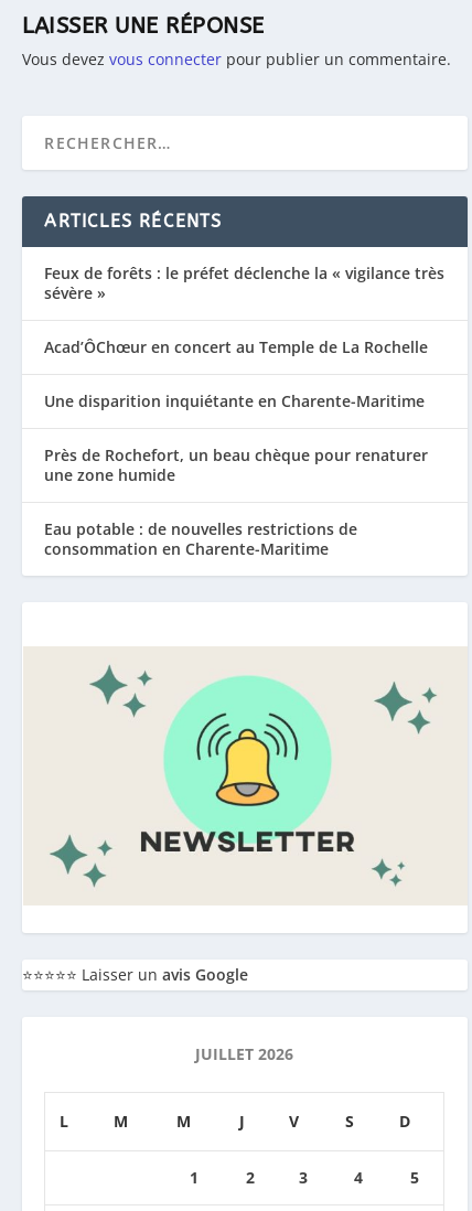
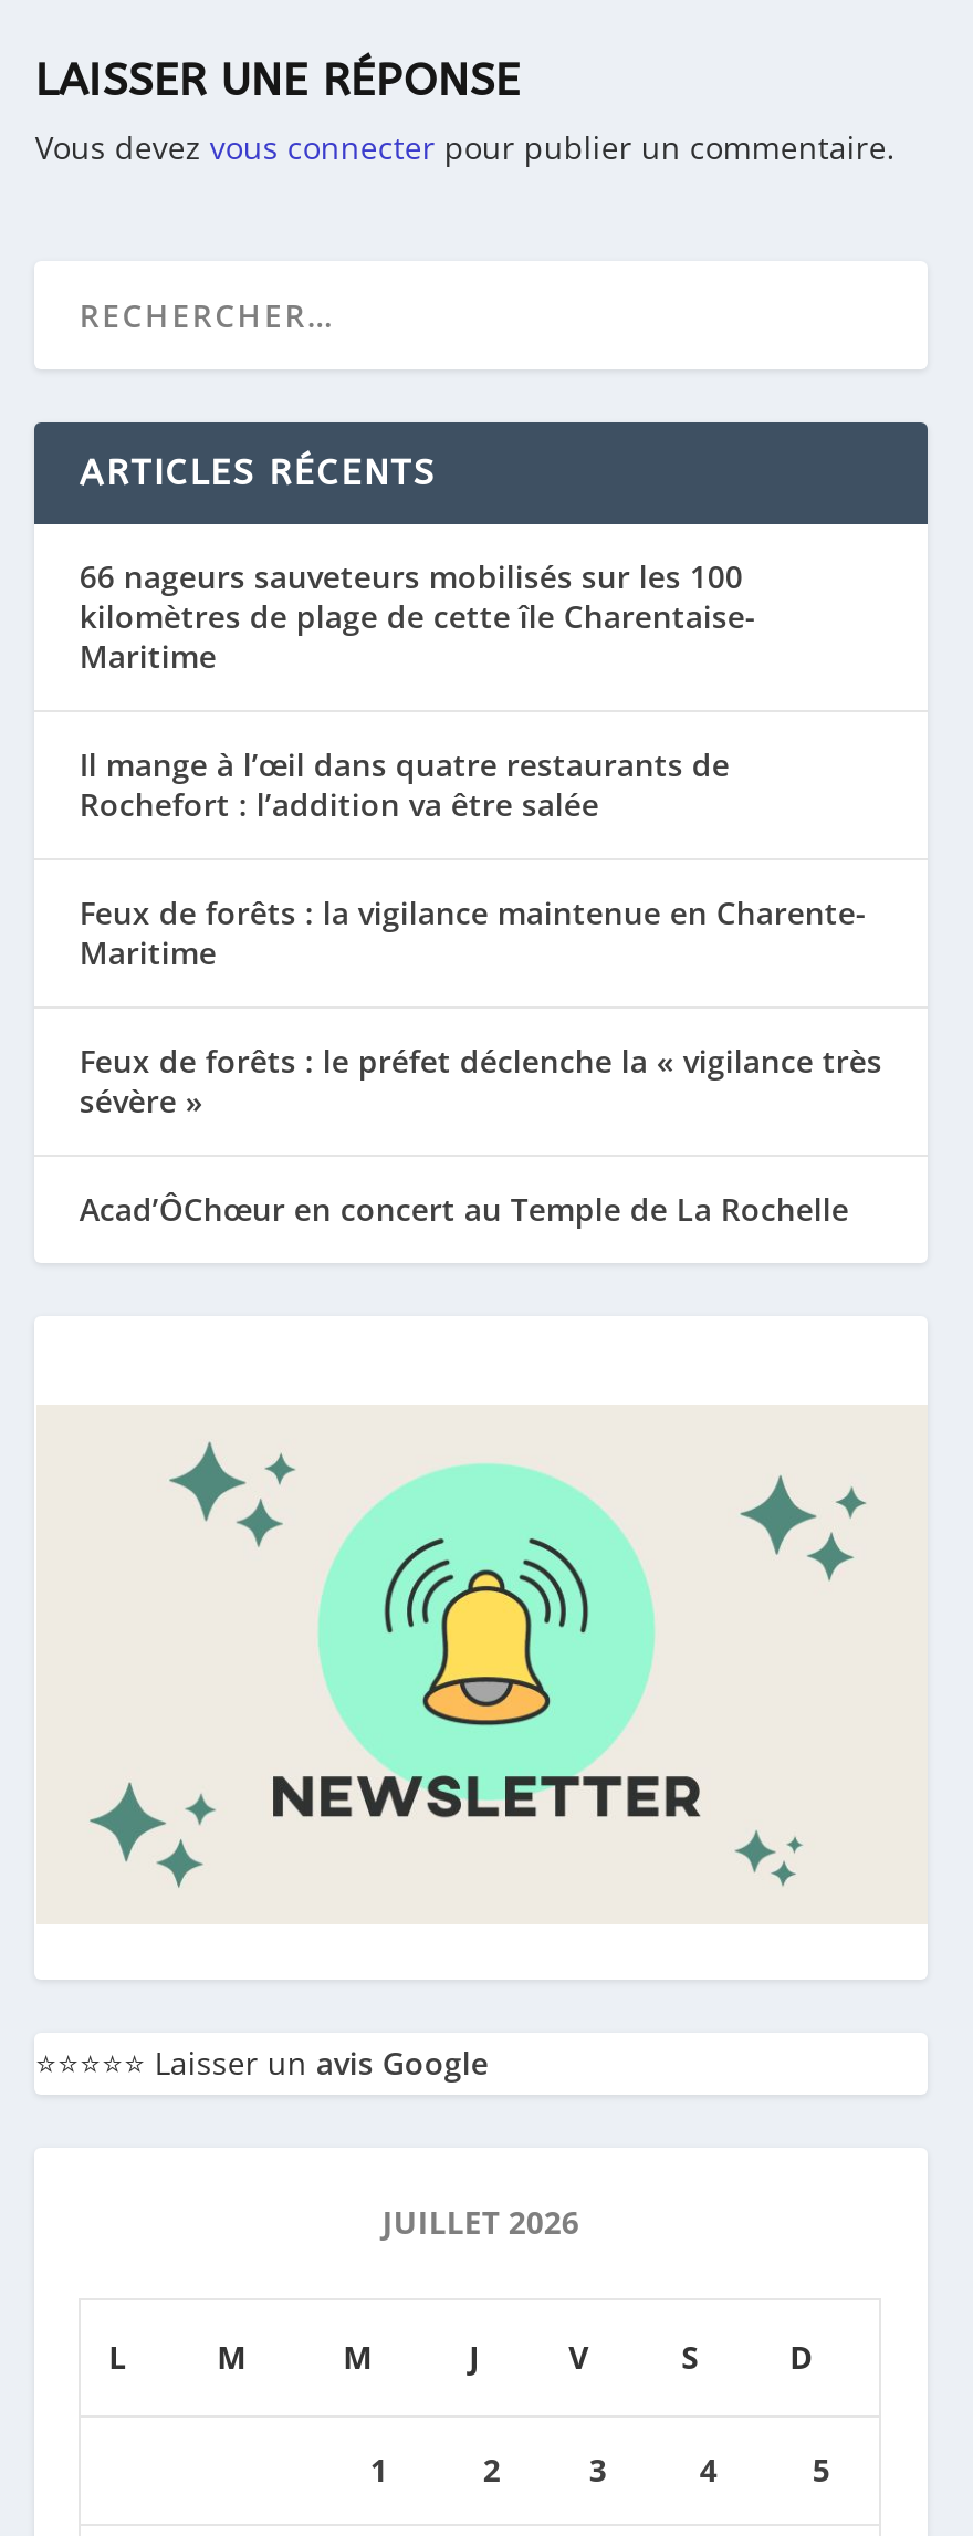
+ 66 nageurs sauveteurs mobilisés sur les 100
+ kilomètres de plage de cette île Charentaise-
+ Maritime
+ Il mange à l’œil dans quatre restaurants de
+ Rochefort : l’addition va être salée
+ Feux de forêts : la vigilance maintenue en Charente-
+ Maritime

moved down: Feux de forêts : le préfet déclenche la « vigilance très | sévère » | Acad’ÔChœur en concert au Temple de La Rochelle

- Une disparition inquiétante en Charente-Maritime
- Près de Rochefort, un beau chèque pour renaturer
- une zone humide
- Eau potable : de nouvelles restrictions de
- consommation en Charente-Maritime
